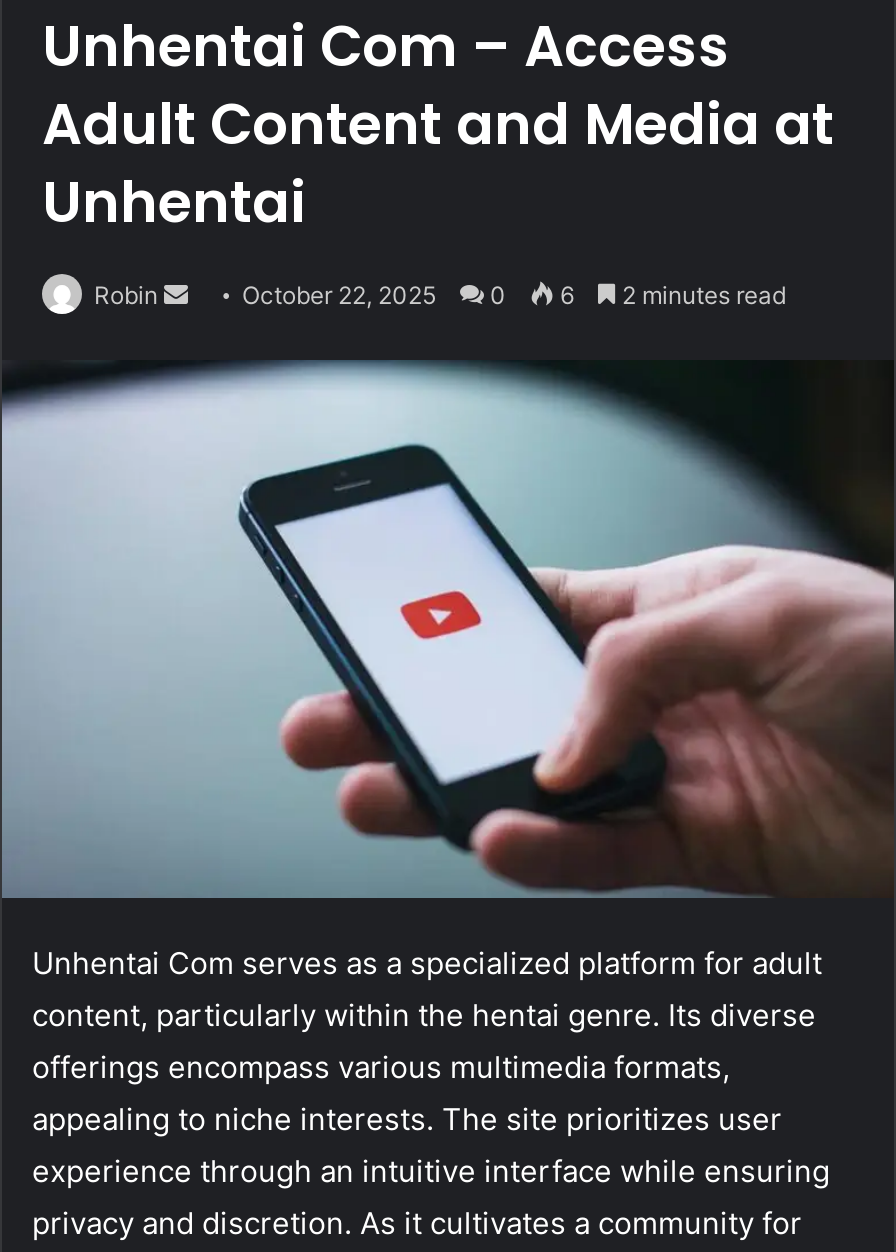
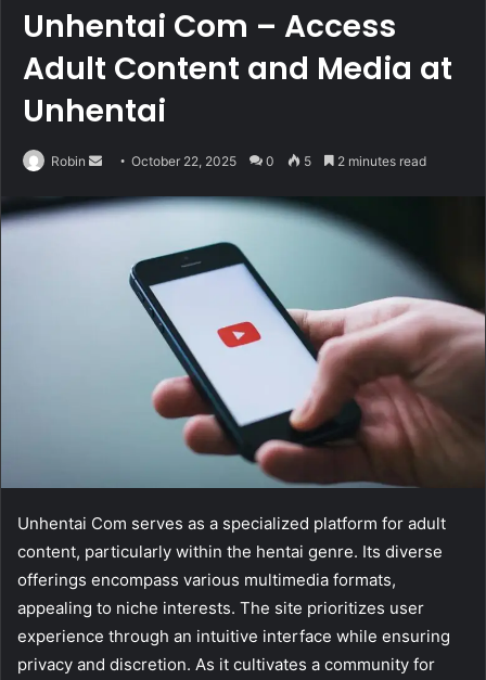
- 6
+ 5
